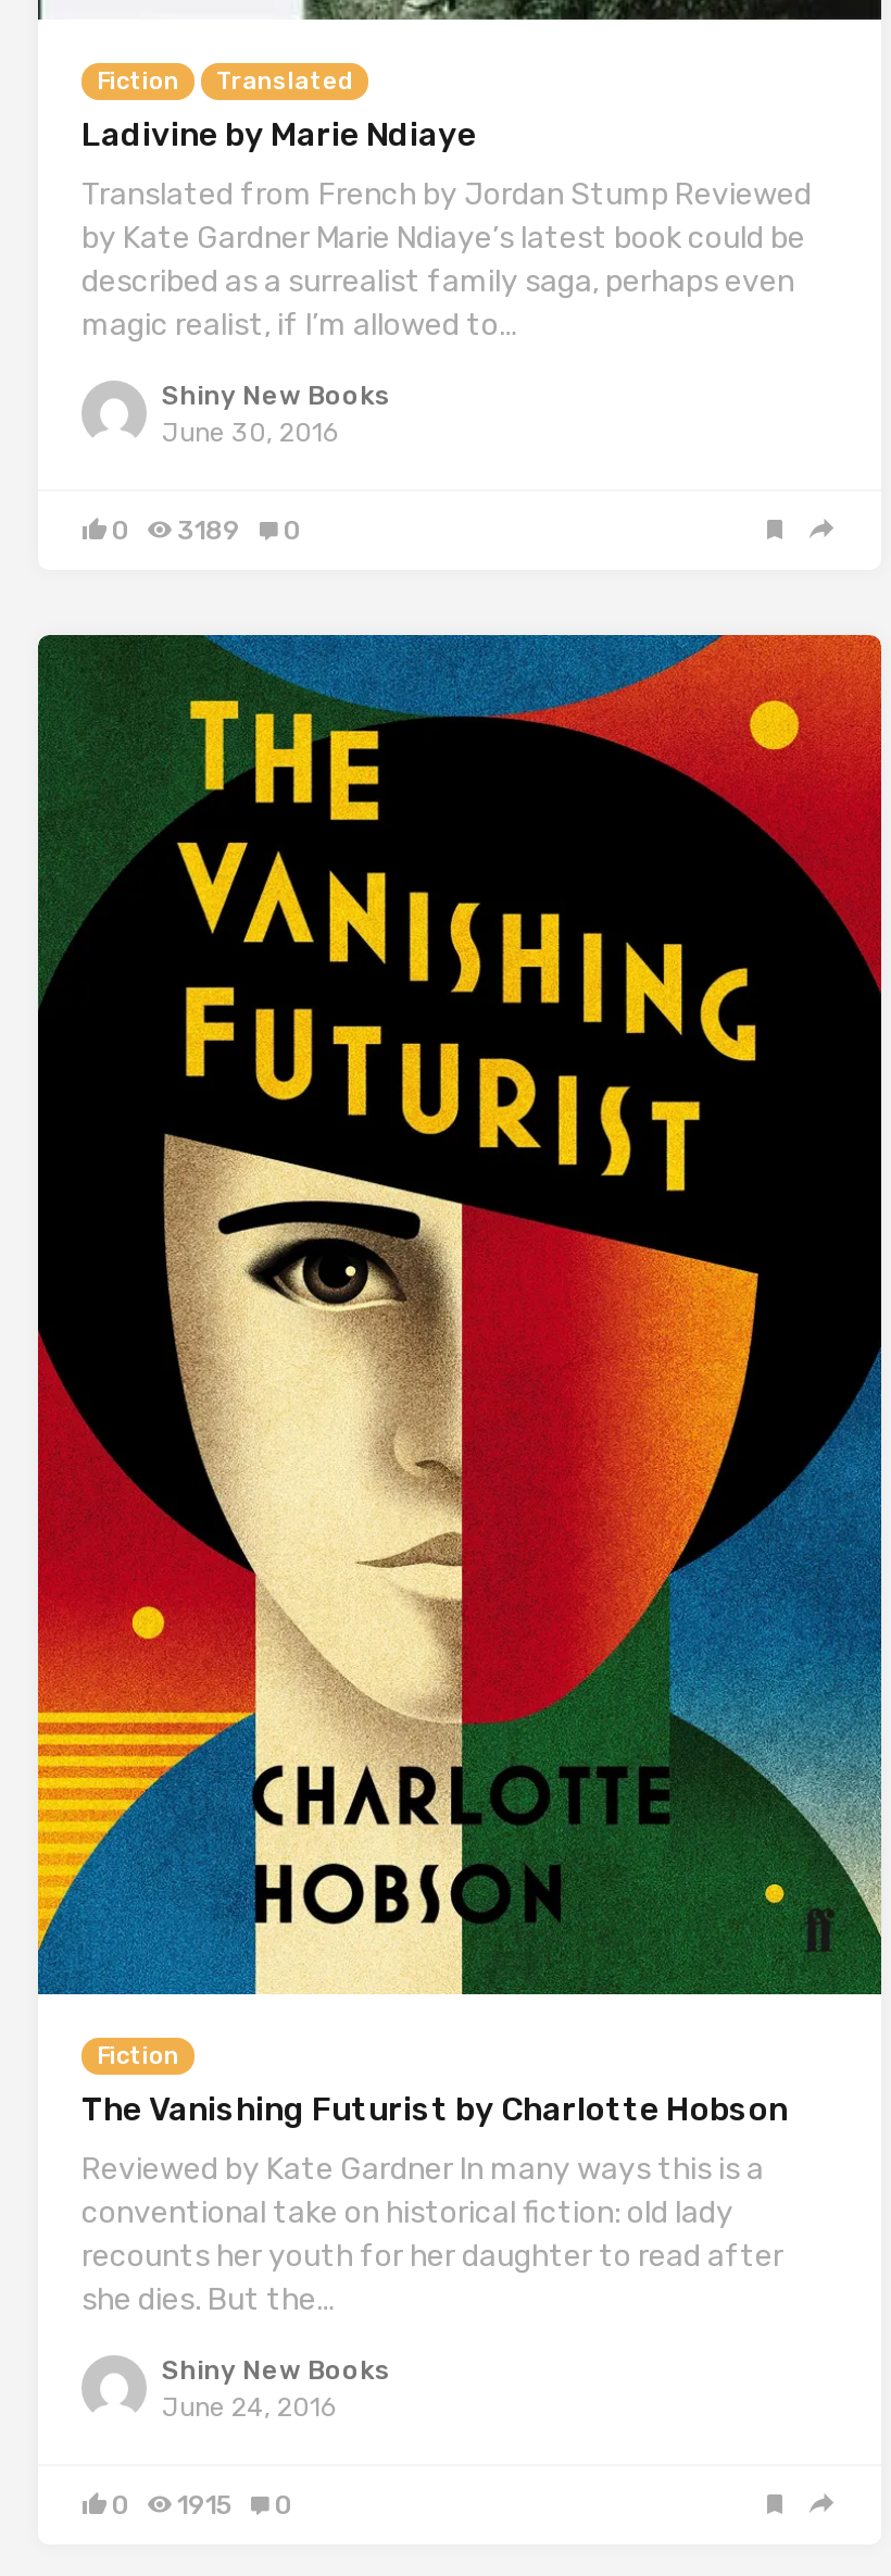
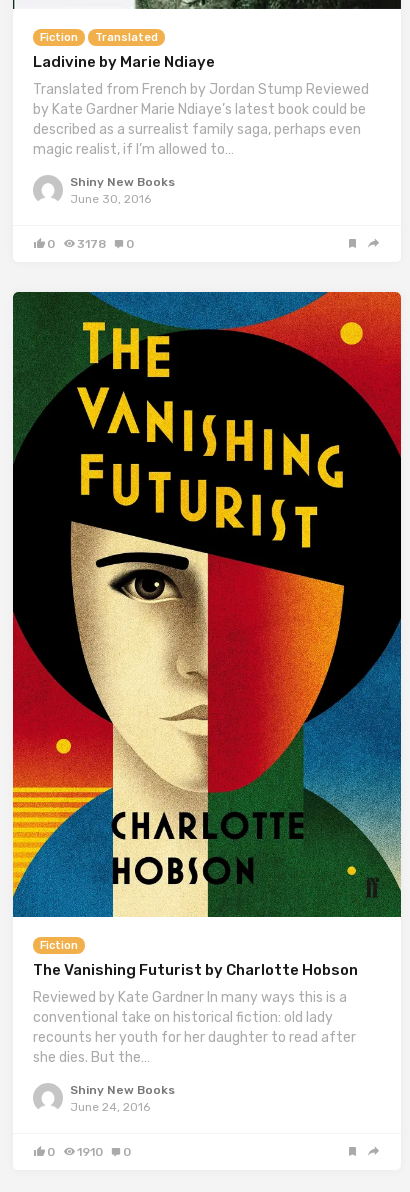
- 0 3189 0
+ 0 3178 0

- 0 1915 0
+ 0 1910 0
